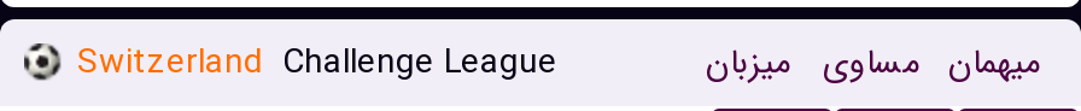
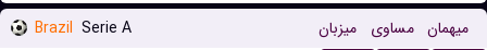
- Switzerland Challenge League
+ Brazil Serie A
